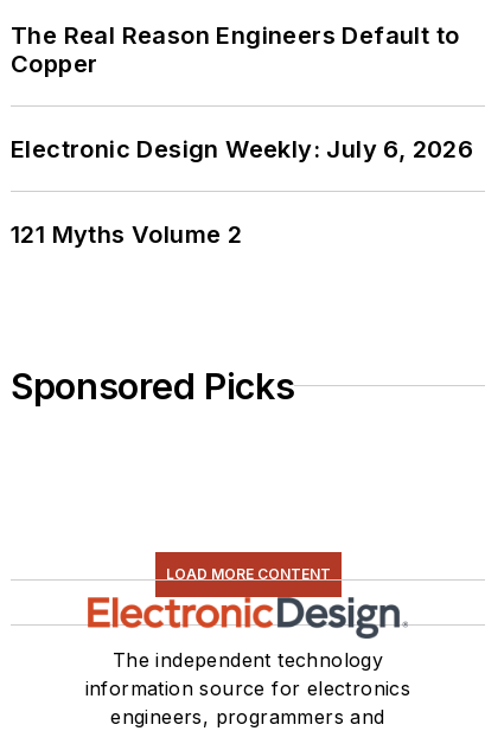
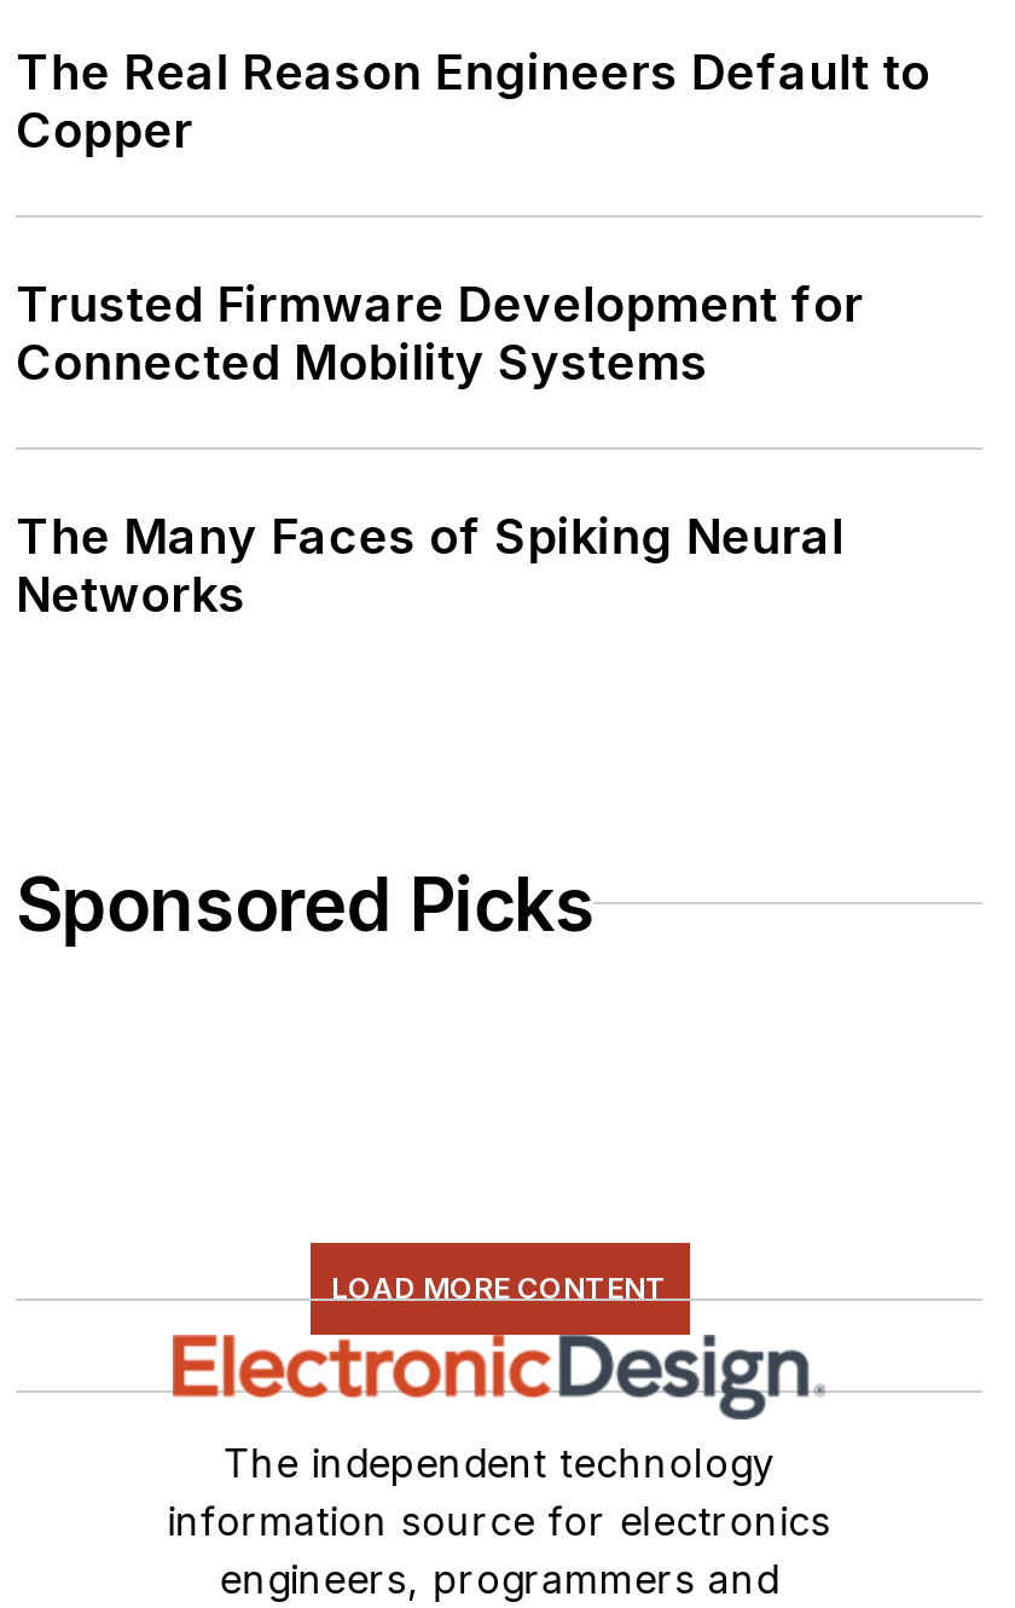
- Electronic Design Weekly: July 6, 2026
+ Trusted Firmware Development for
+ Connected Mobility Systems

- 121 Myths Volume 2
+ The Many Faces of Spiking Neural
+ Networks
